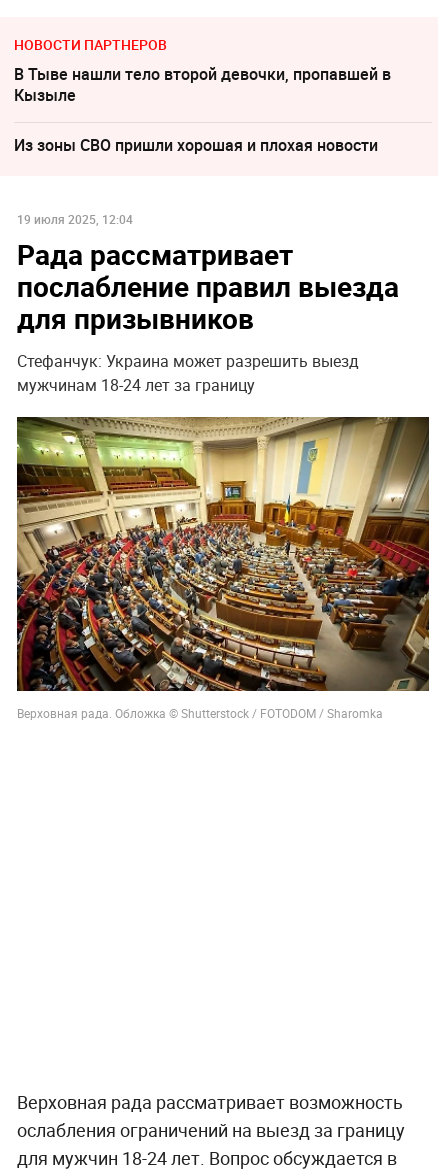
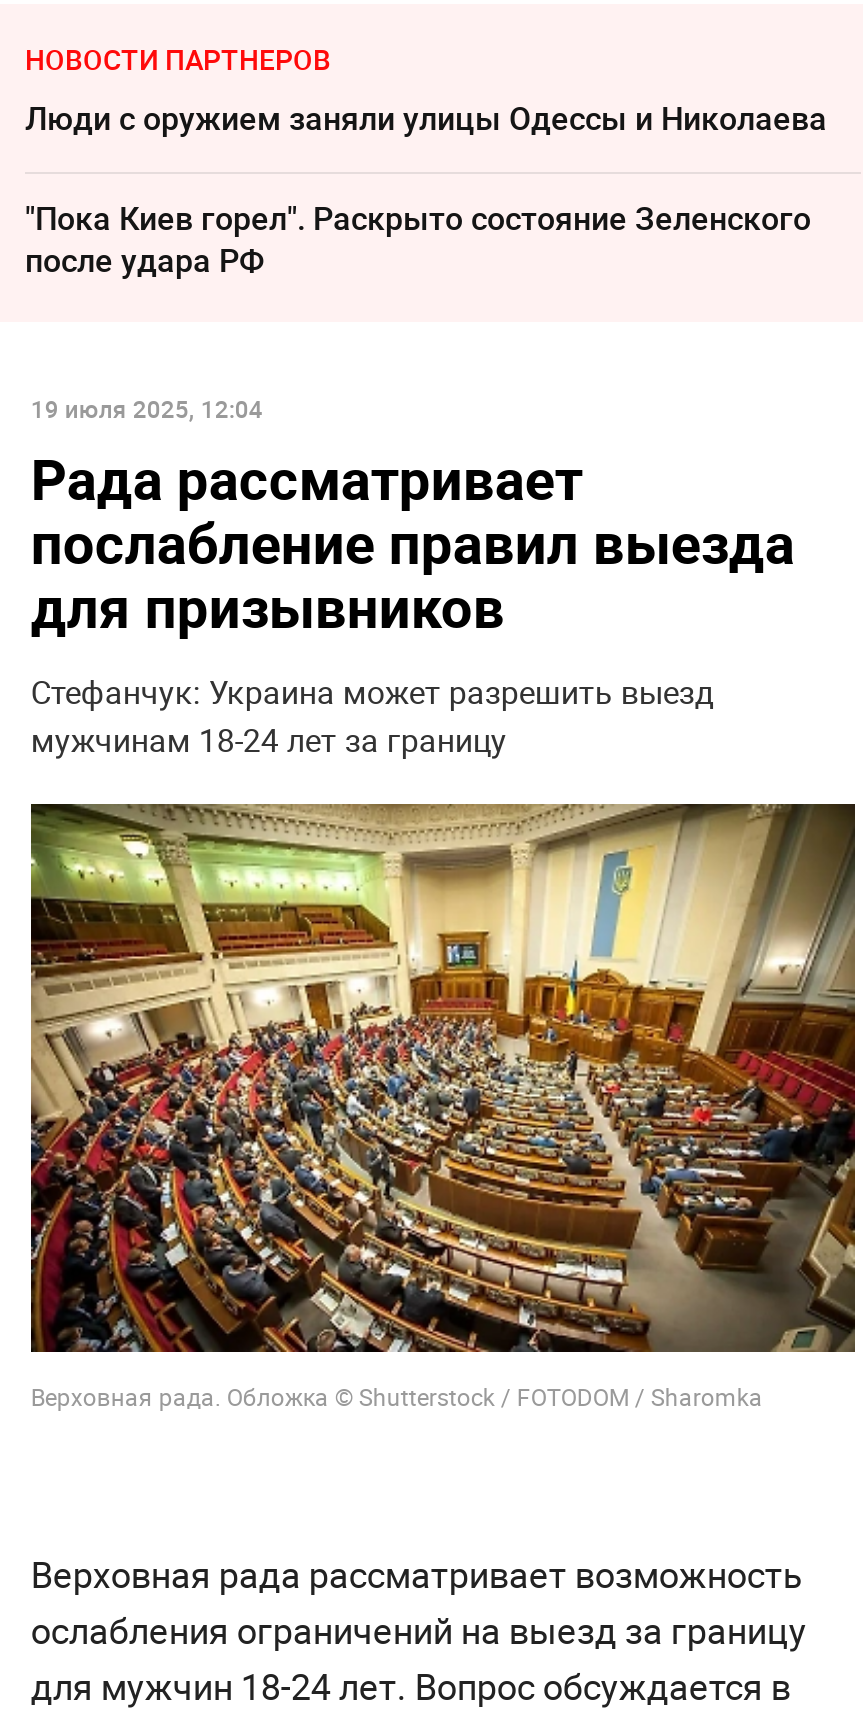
- В Тыве нашли тело второй девочки, пропавшей в
- Кызыле
+ Люди с оружием заняли улицы Одессы и Николаева

- Из зоны СВО пришли хорошая и плохая новости
+ "Пока Киев горел". Раскрыто состояние Зеленского
+ после удара РФ
